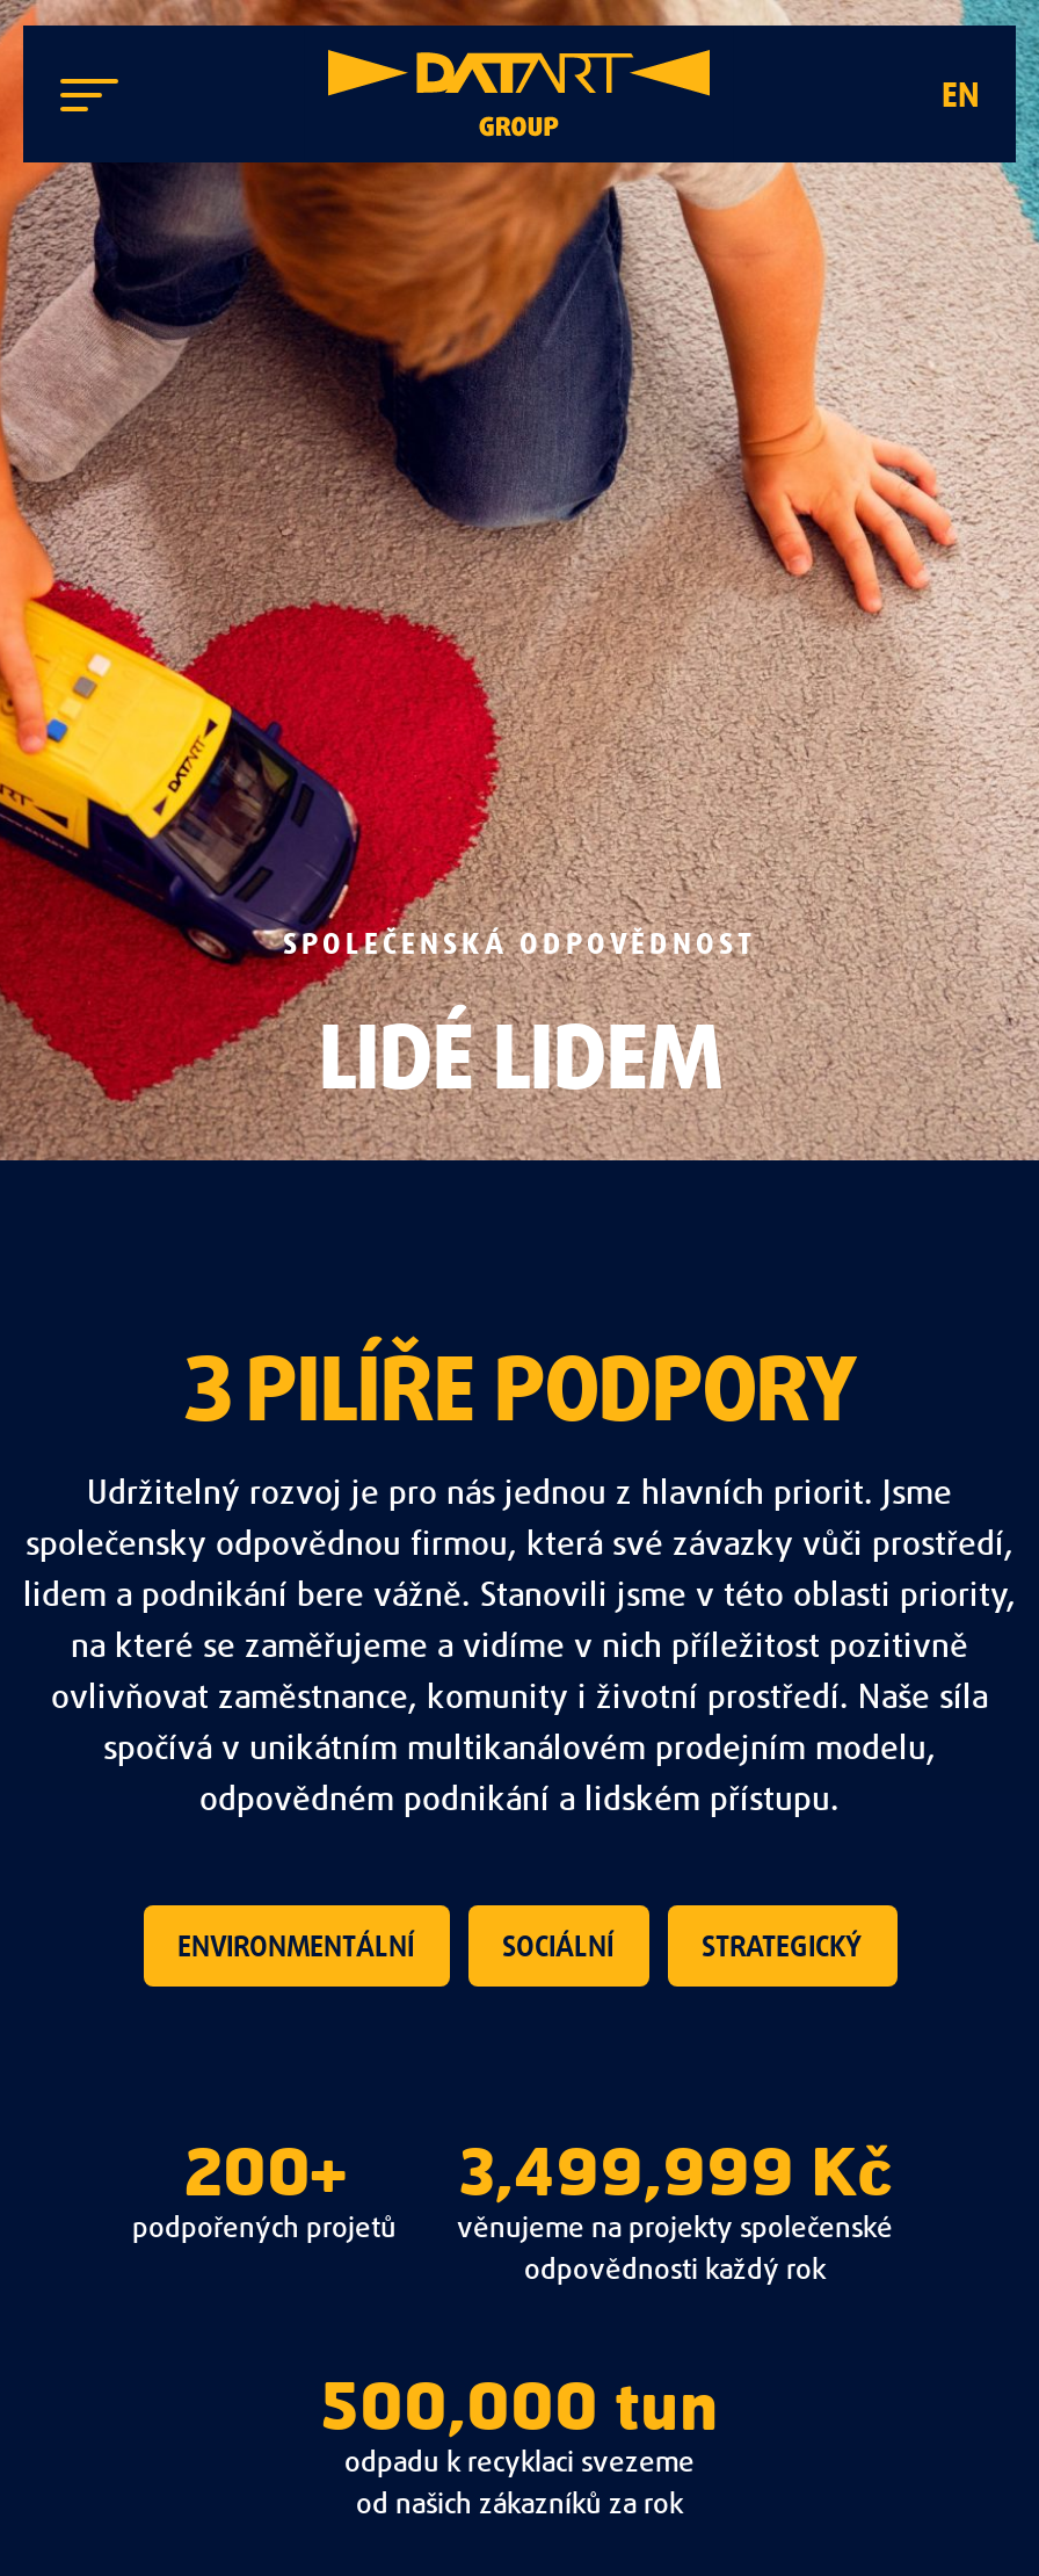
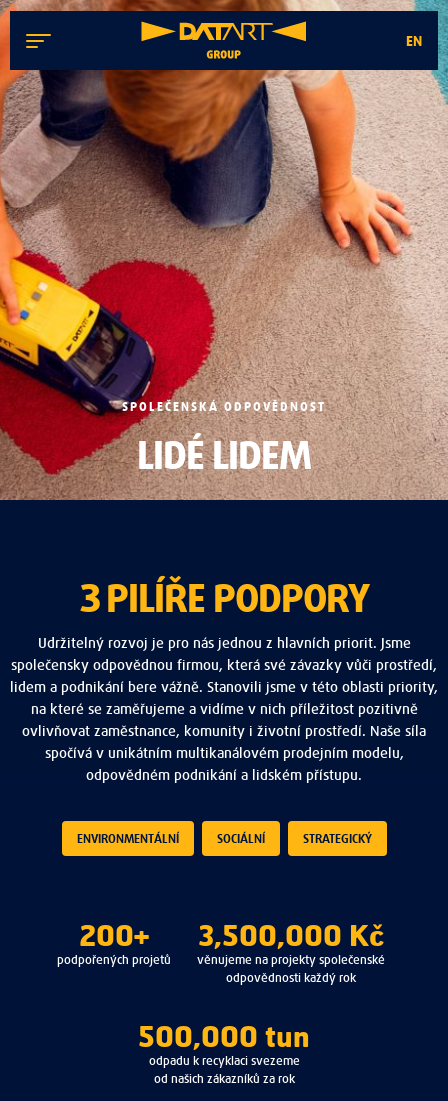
- 200+ 3,499,999 Kč
+ 200+ 3,500,000 Kč
